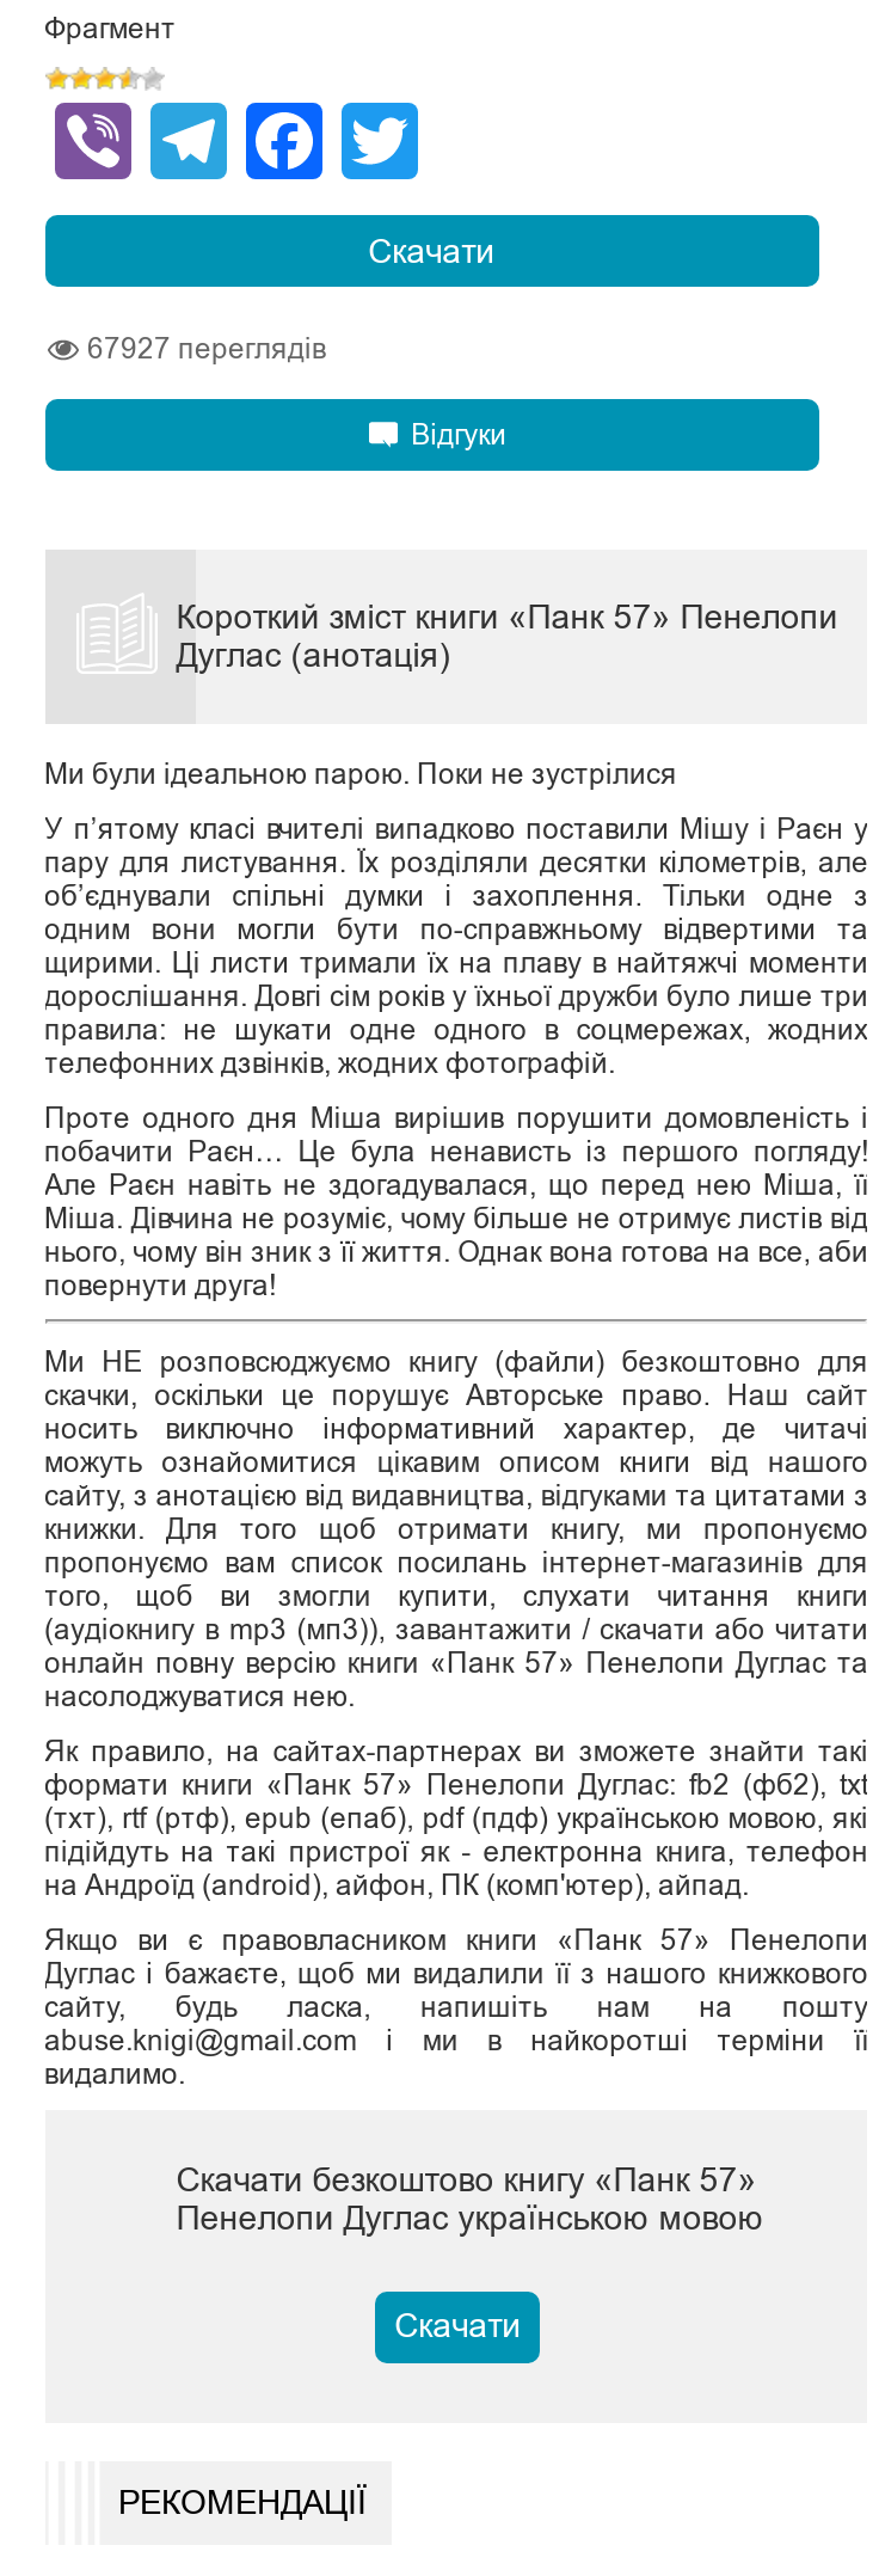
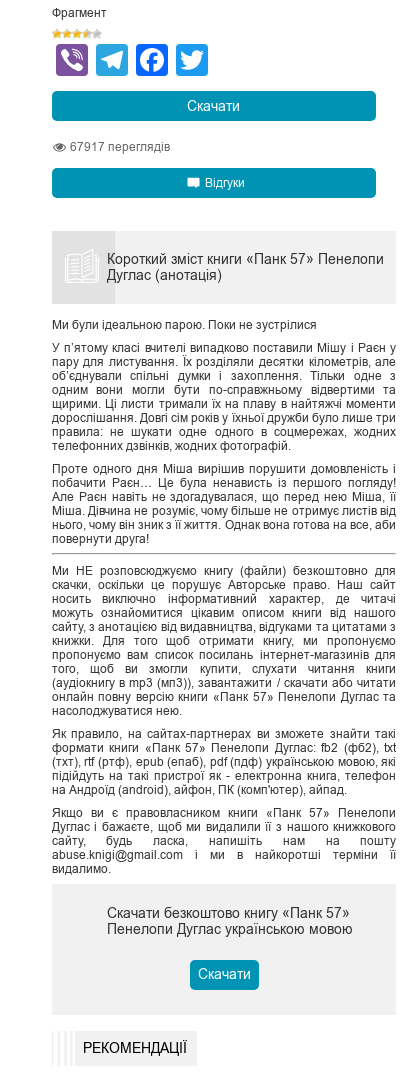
- 67927 переглядів
+ 67917 переглядів
